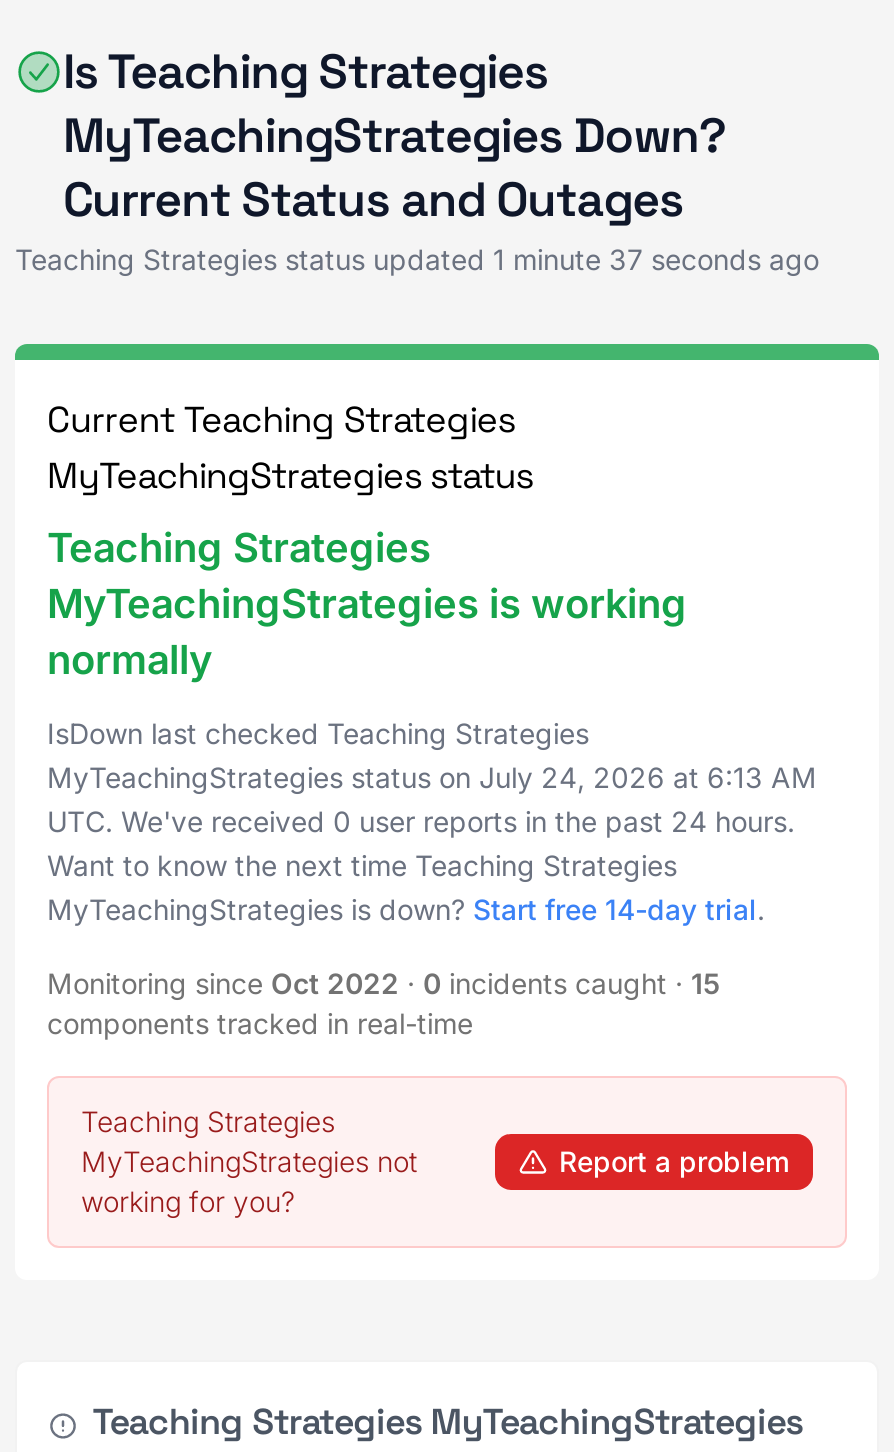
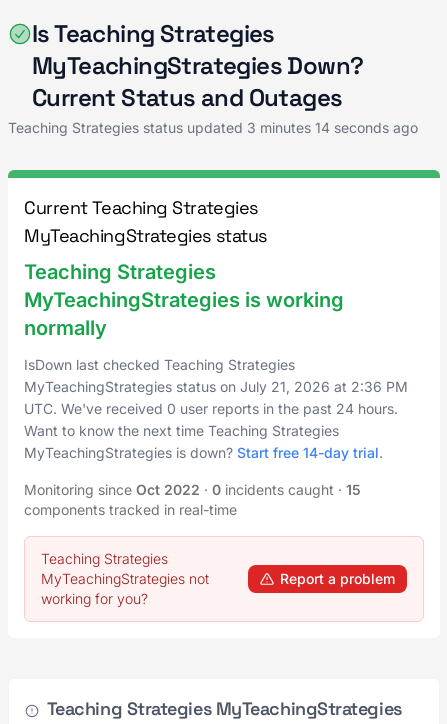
- Teaching Strategies status updated 1 minute 37 seconds ago
+ Teaching Strategies status updated 3 minutes 14 seconds ago

- MyTeachingStrategies status on July 24, 2026 at 6:13 AM
+ MyTeachingStrategies status on July 21, 2026 at 2:36 PM
